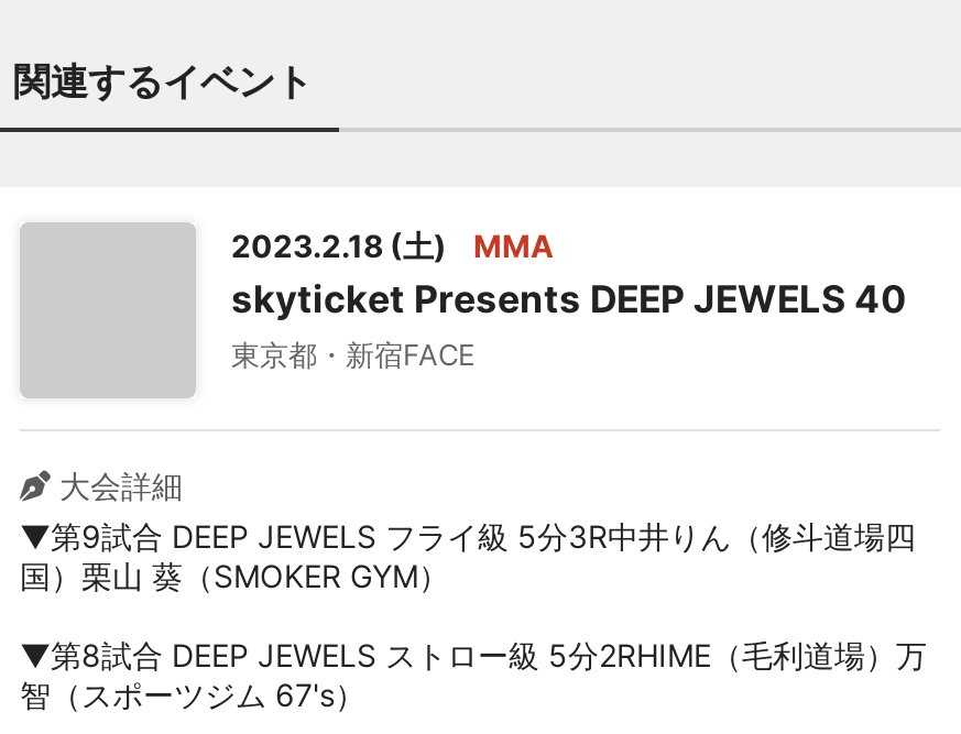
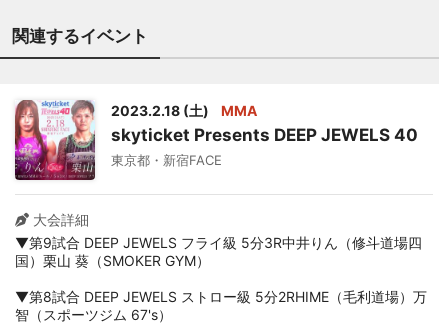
+ [image]
